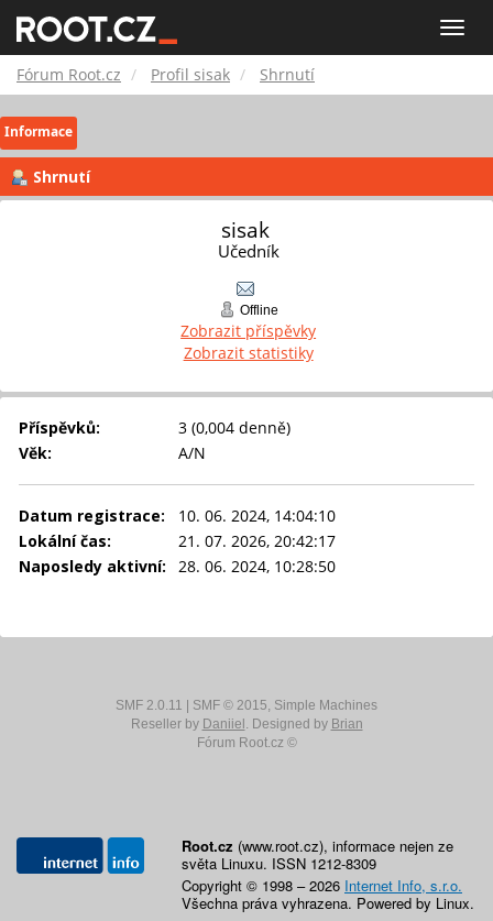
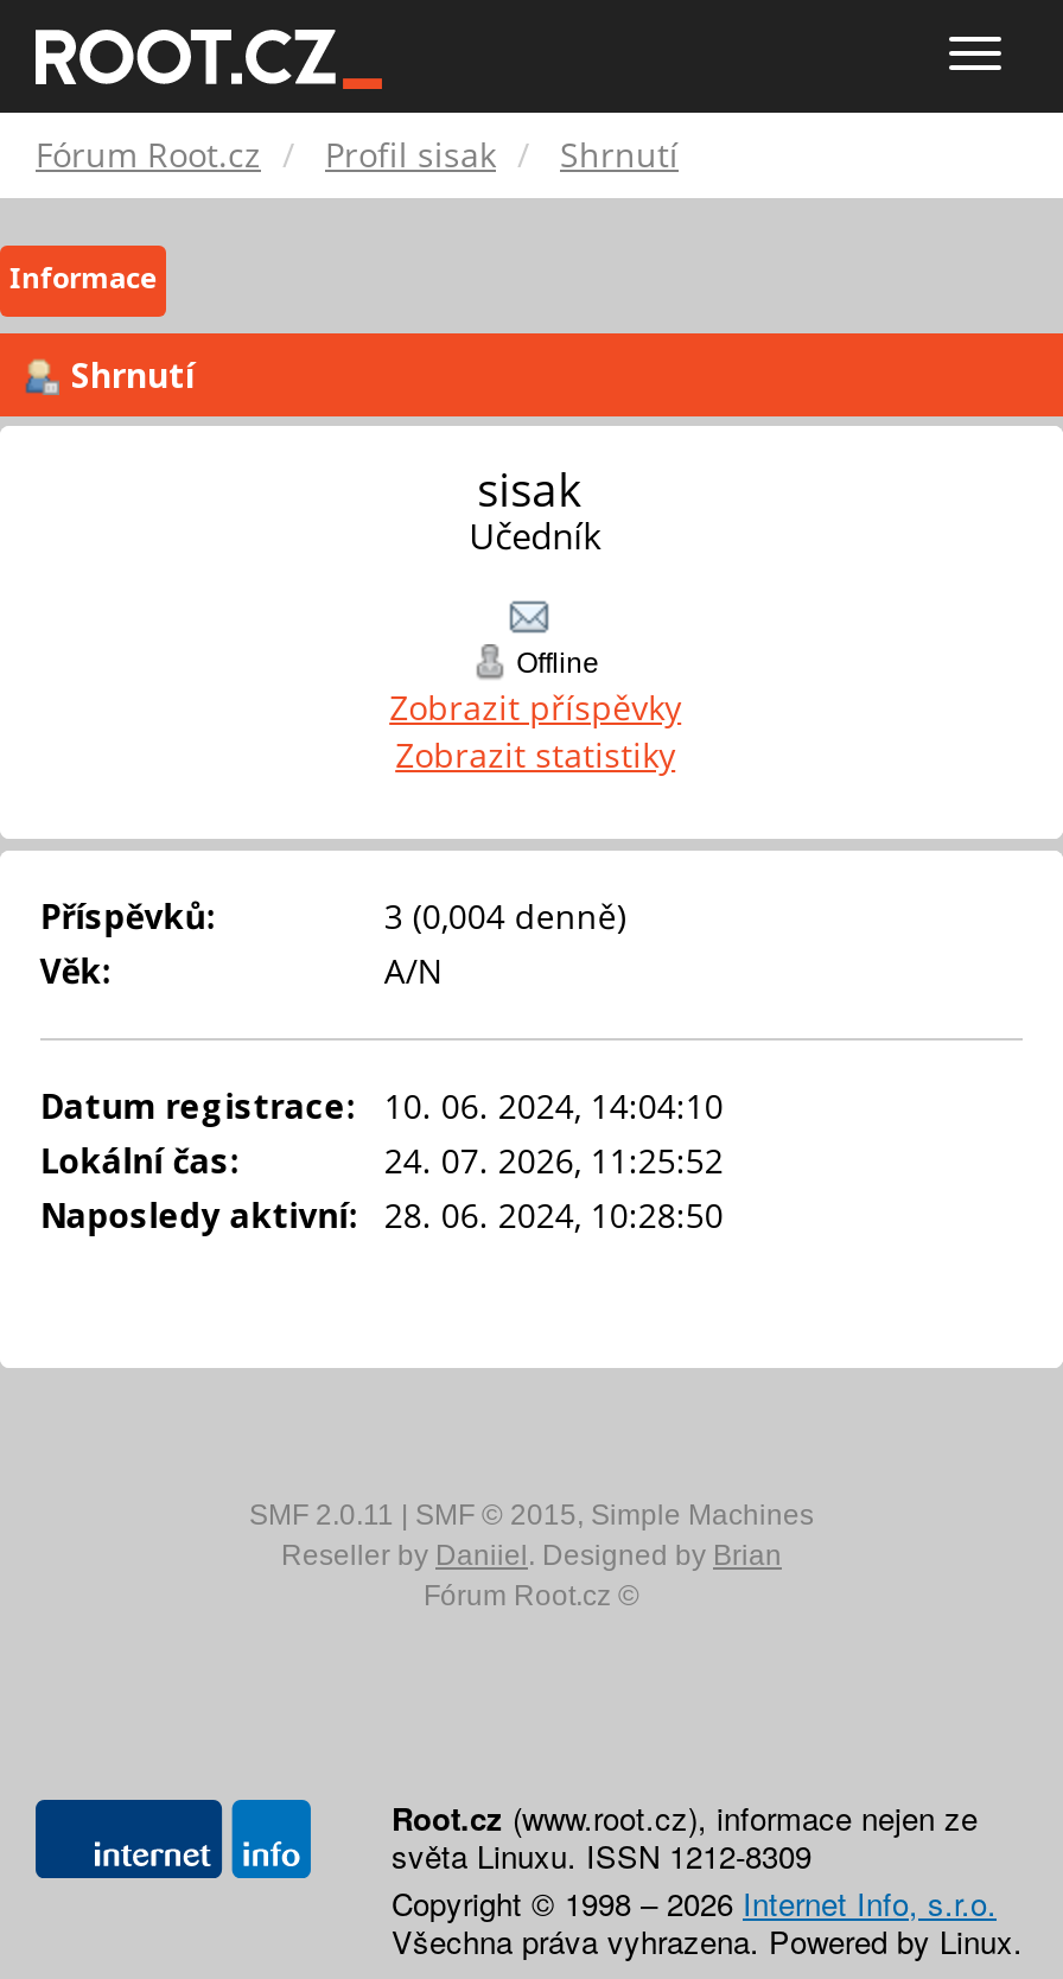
- 21. 07. 2026, 20:42:17
+ 24. 07. 2026, 11:25:52
